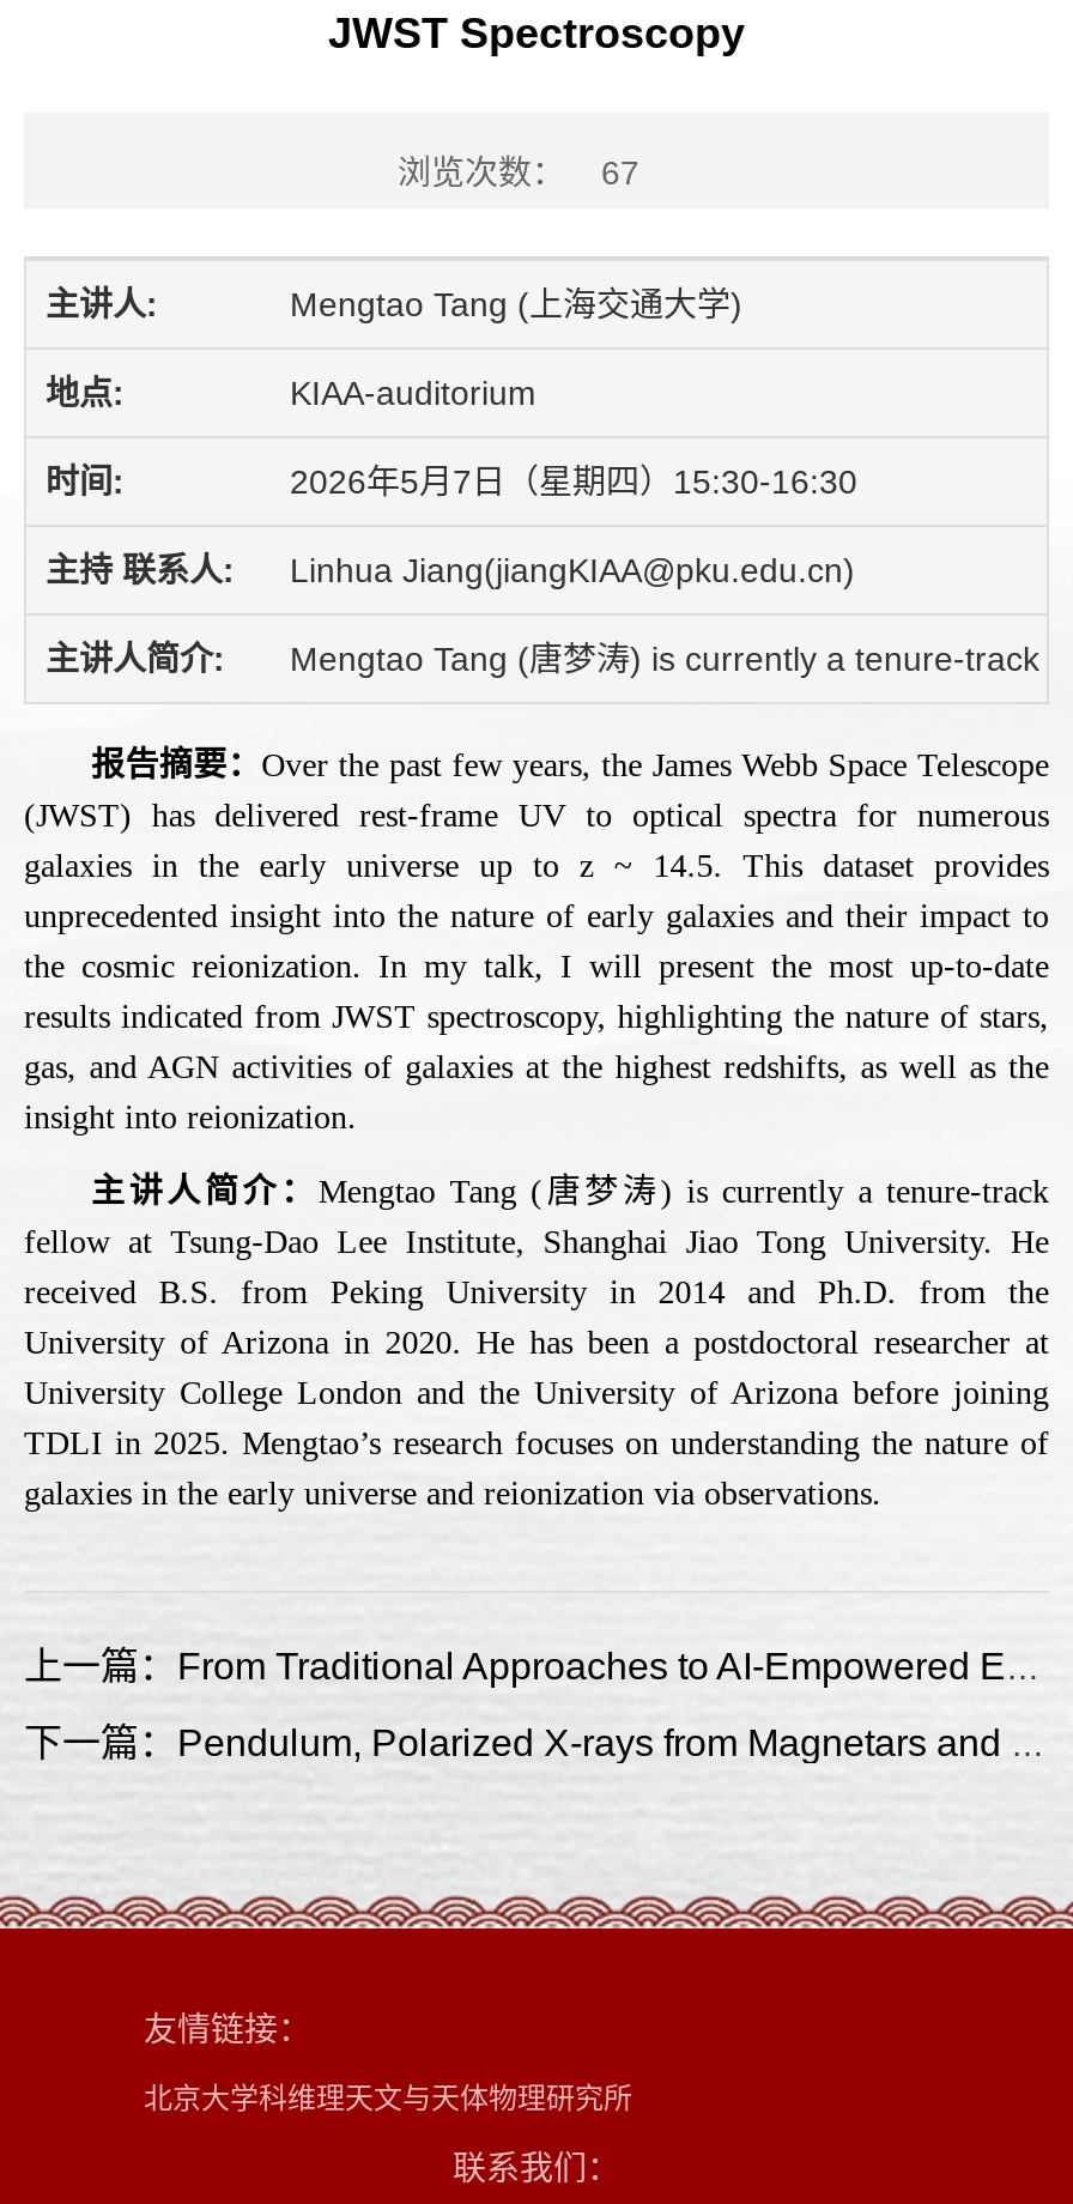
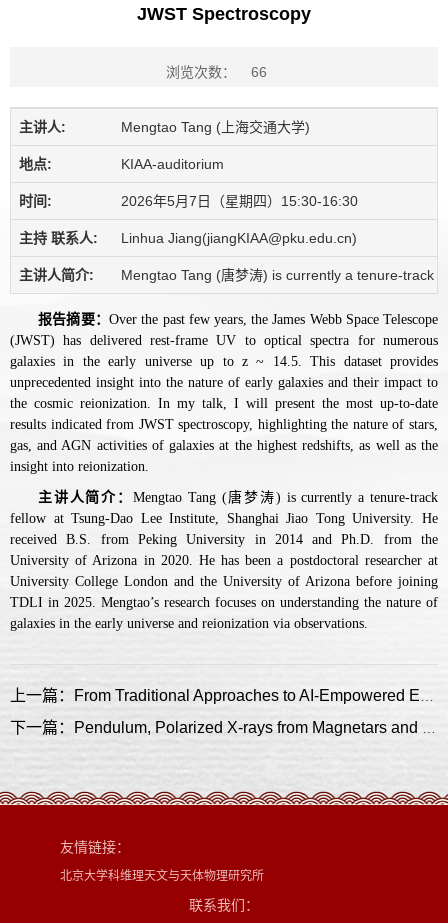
- 浏览次数： 67
+ 浏览次数： 66
